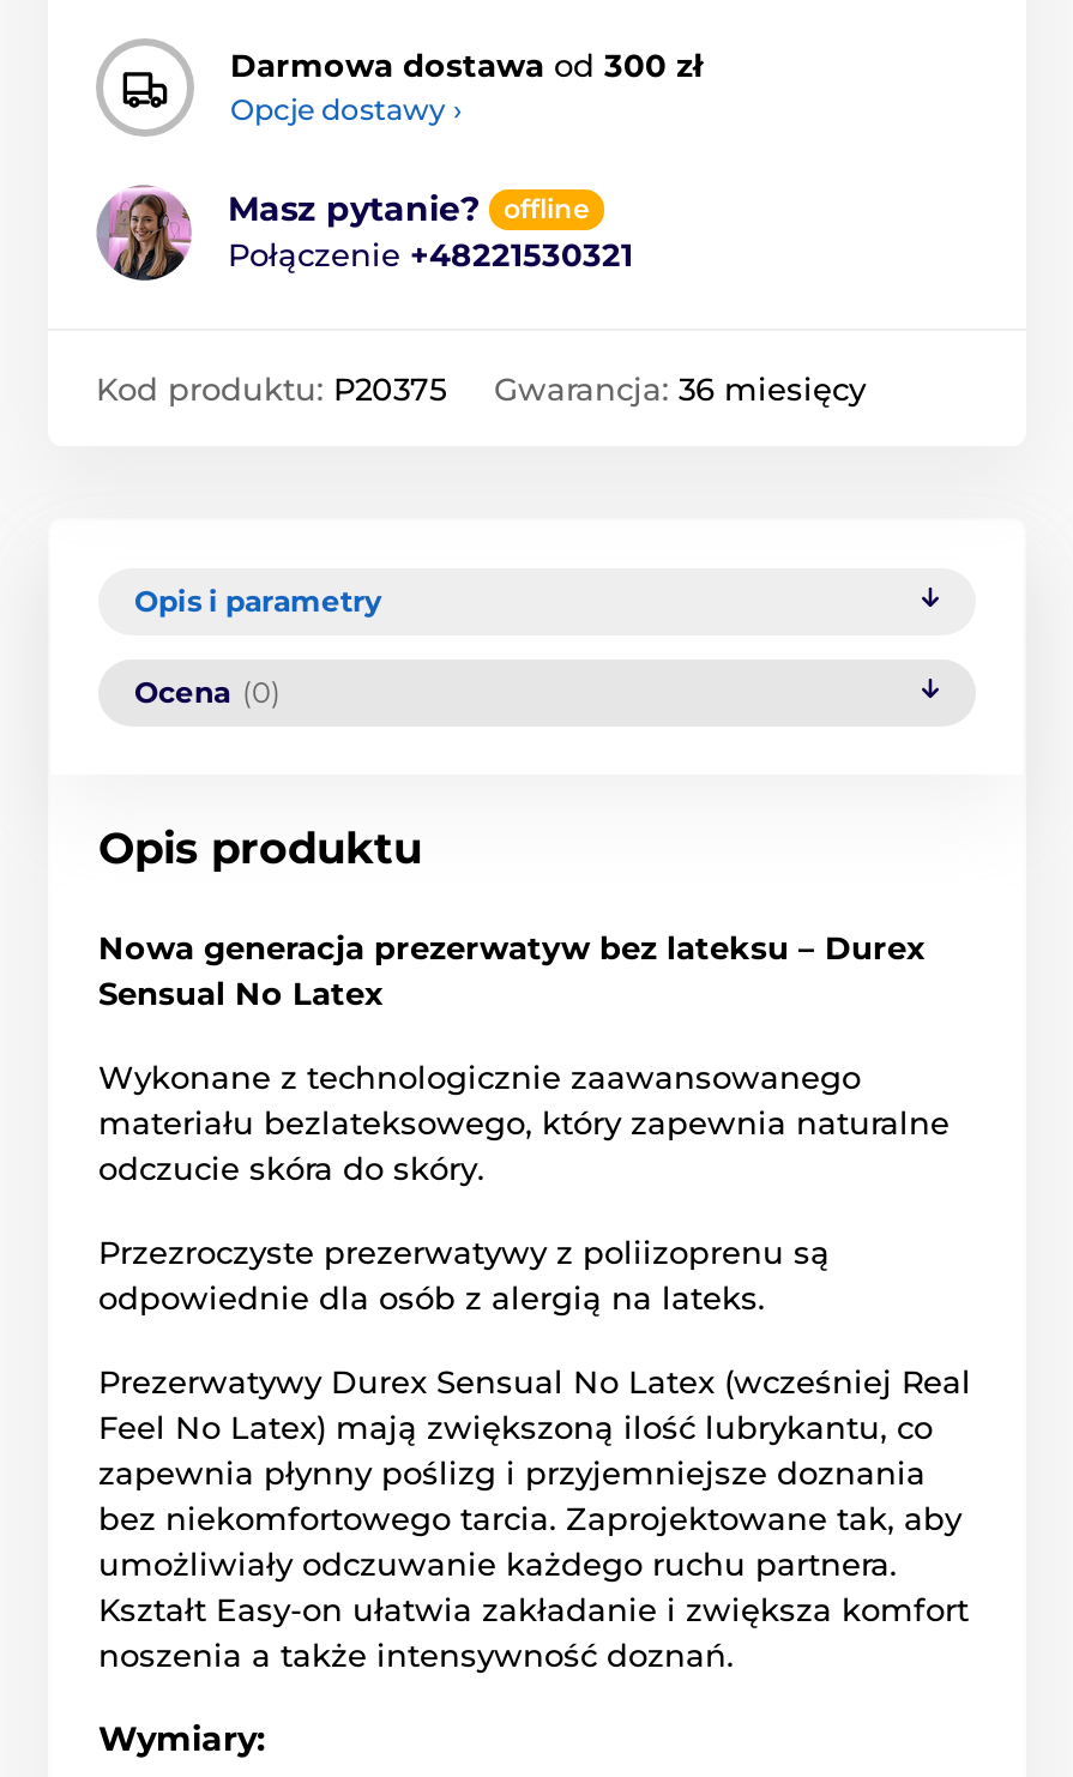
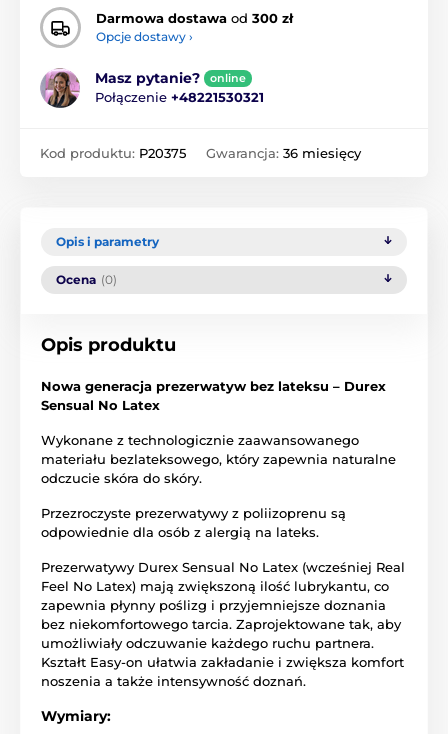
- offline
+ online
